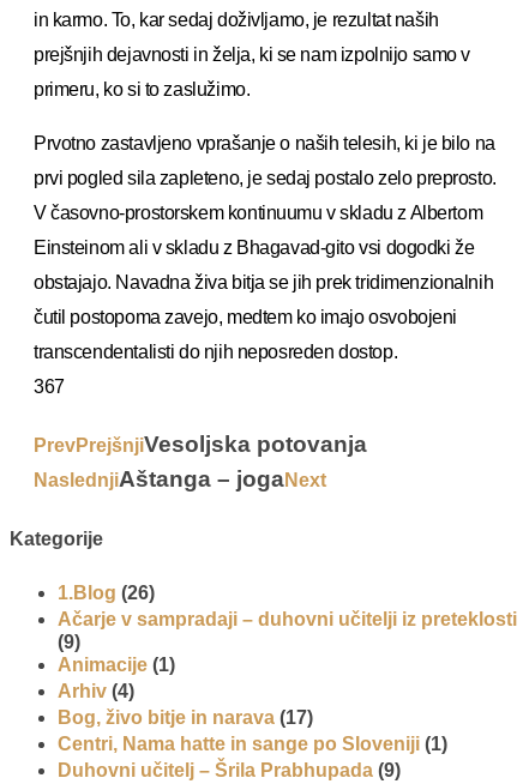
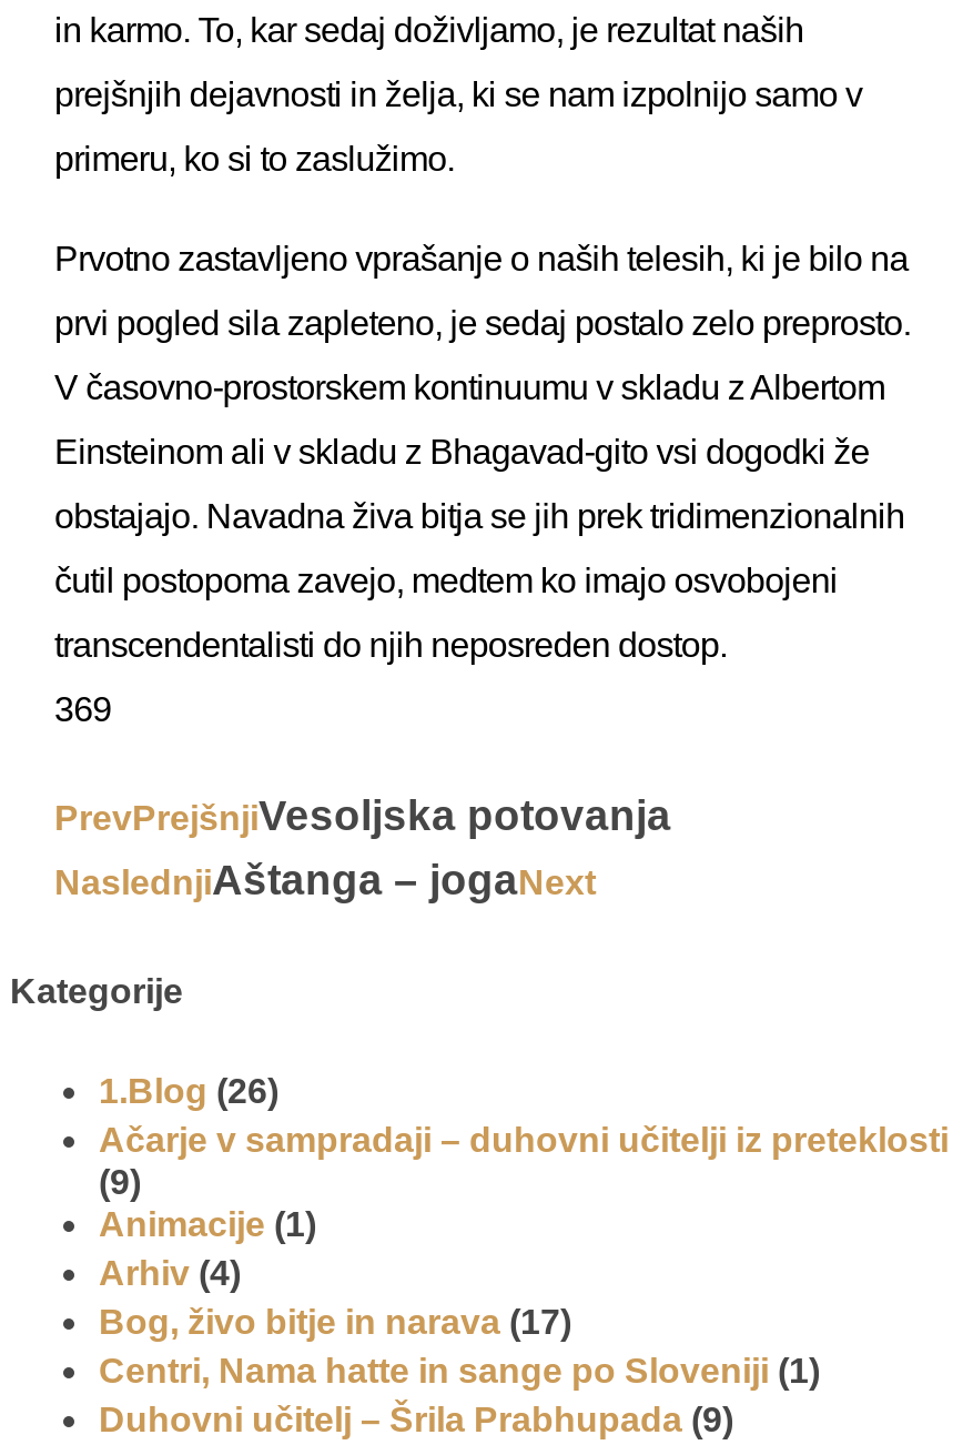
- 367
+ 369
